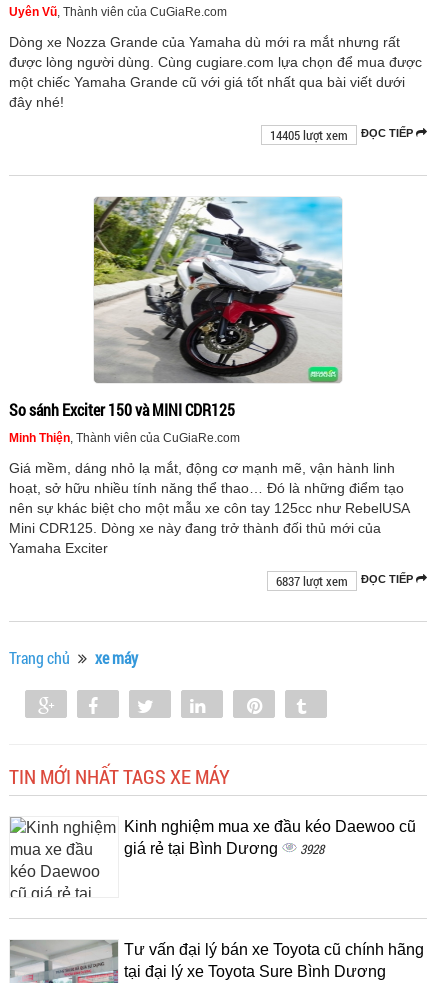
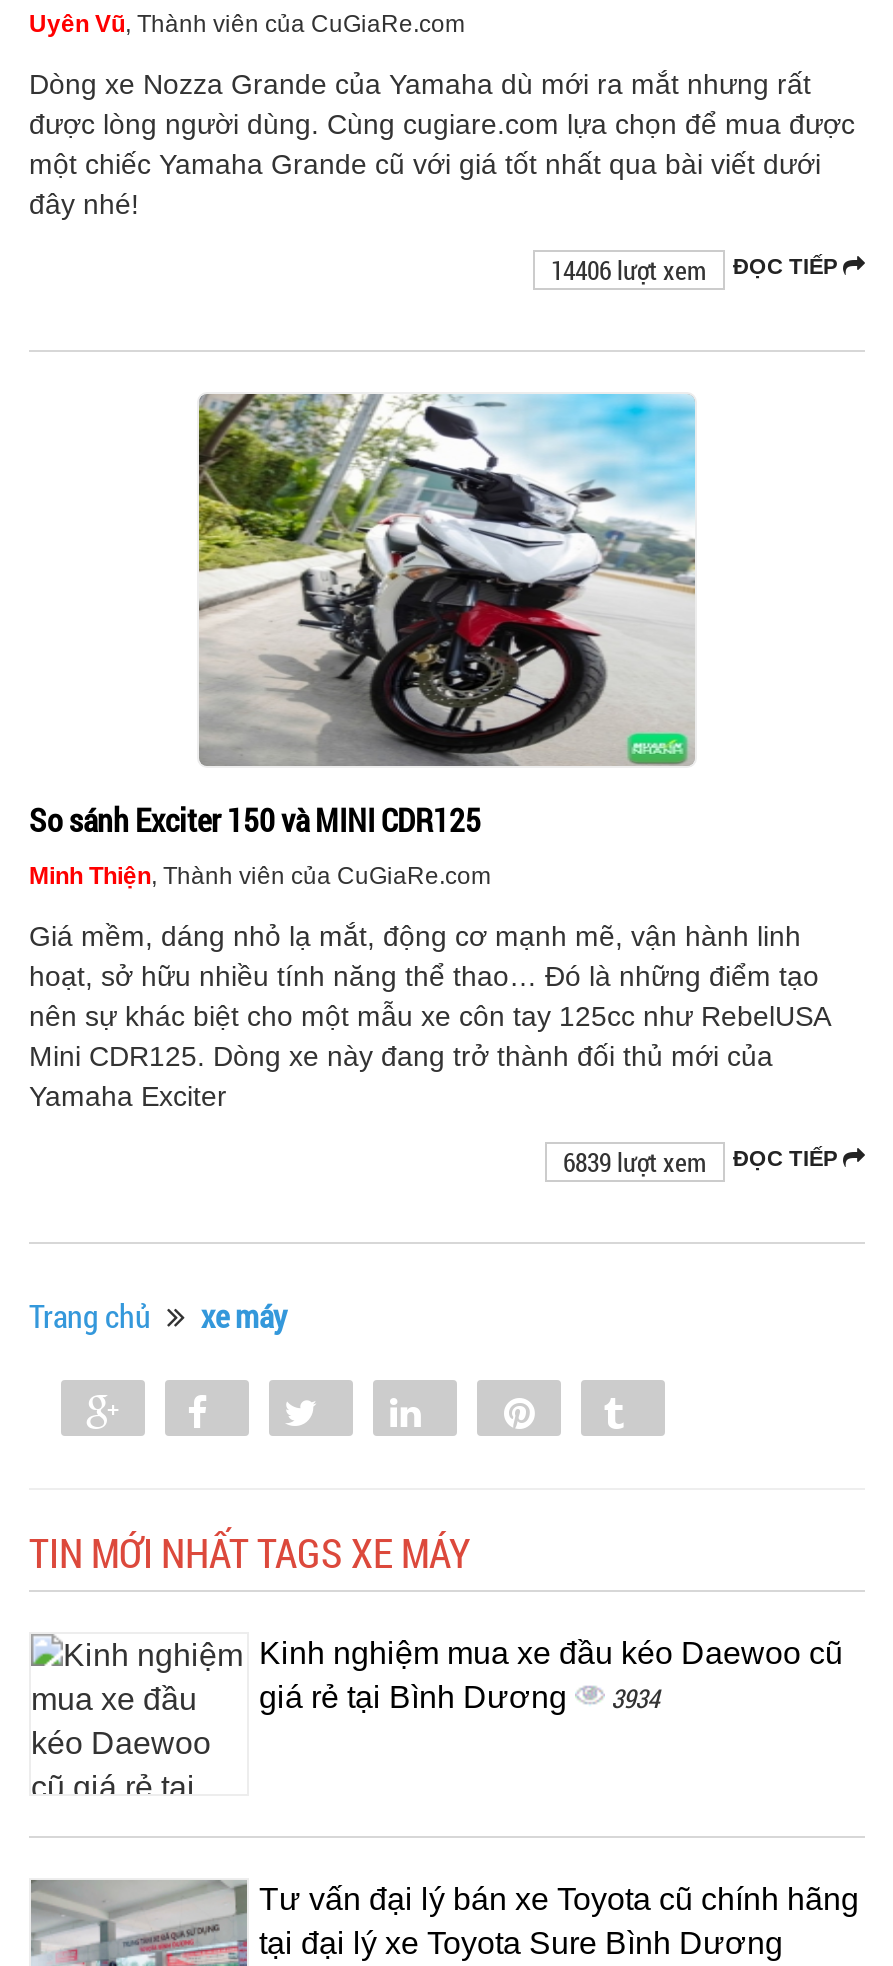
- 14405 lượt xem ĐỌC TIẾP
+ 14406 lượt xem ĐỌC TIẾP

- 6837 lượt xem ĐỌC TIẾP
+ 6839 lượt xem ĐỌC TIẾP

- giá rẻ tại Bình Dương 3928
+ giá rẻ tại Bình Dương 3934
